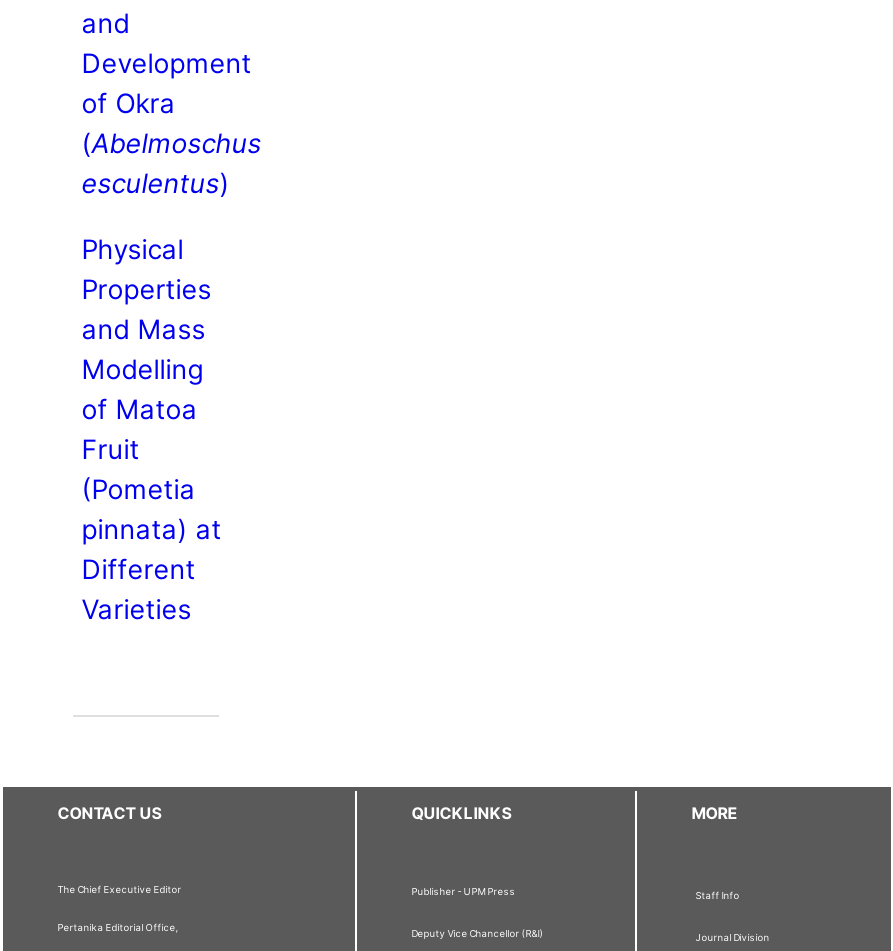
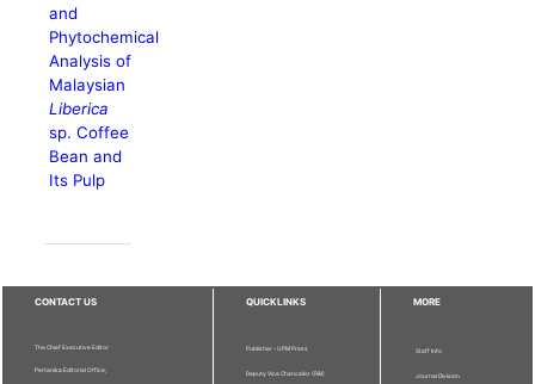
- Development
- of Okra
- (Abelmoschus
- esculentus)
- Physical
- Properties
- and Mass
- Modelling
- of Matoa
- Fruit
- (Pometia
- pinnata) at
- Different
- Varieties
+ Phytochemical
+ Analysis of
+ Malaysian
+ Liberica
+ sp. Coffee
+ Bean and
+ Its Pulp
